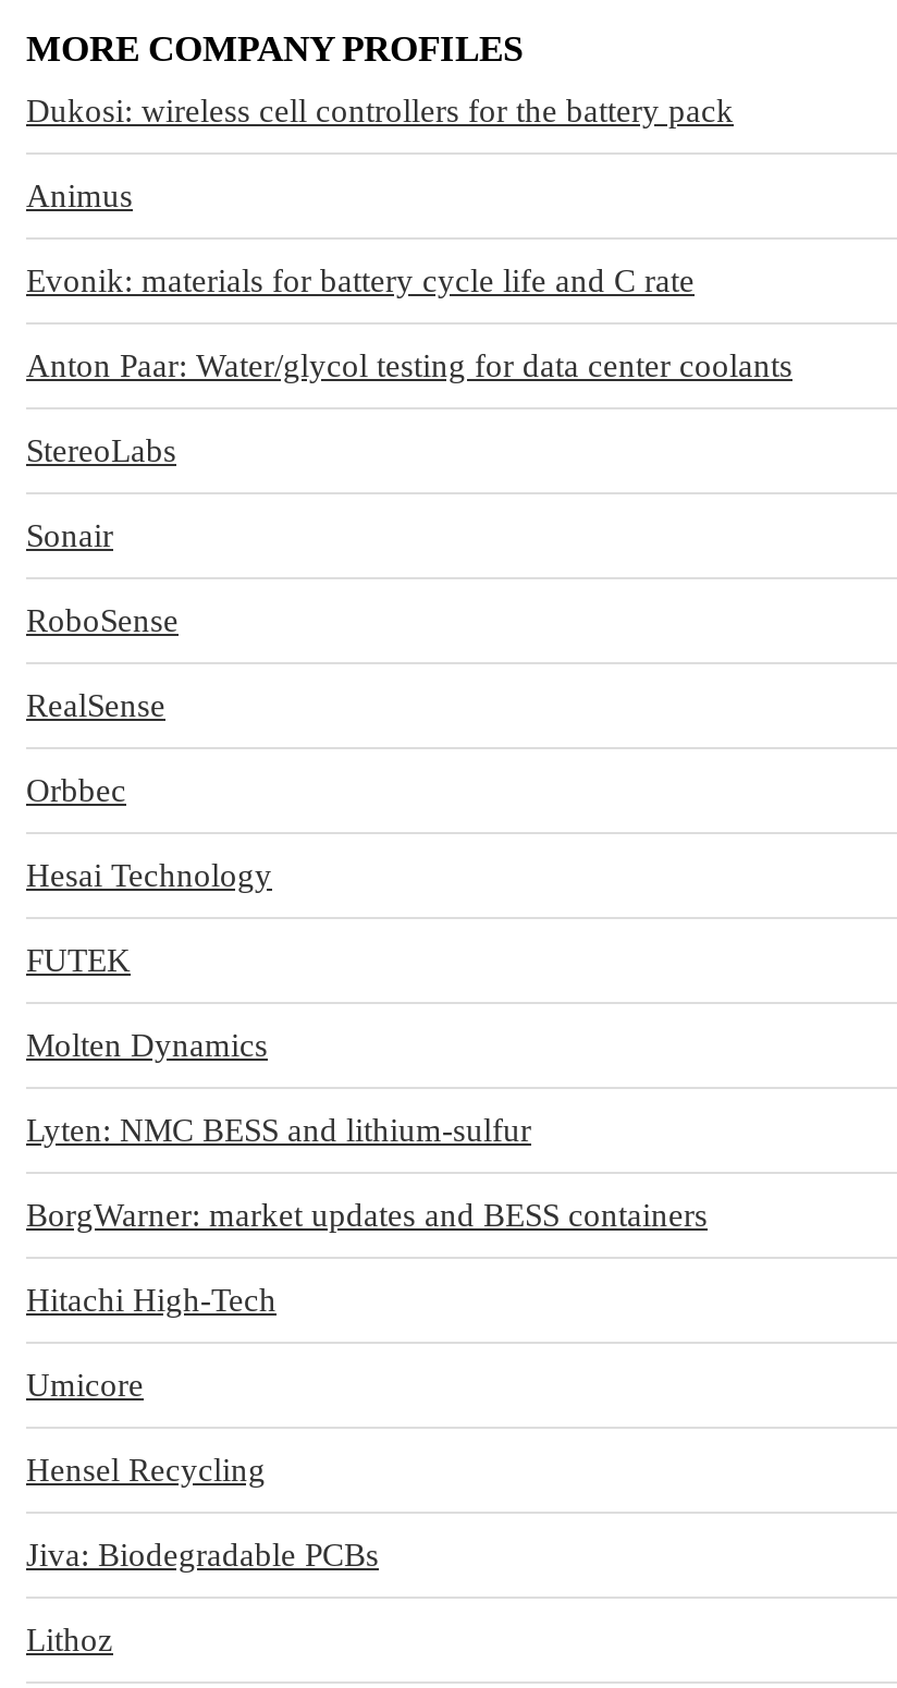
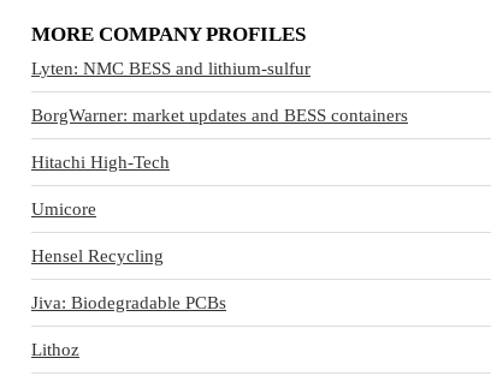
- Dukosi: wireless cell controllers for the battery pack
- Animus
- Evonik: materials for battery cycle life and C rate
- Anton Paar: Water/glycol testing for data center coolants
- StereoLabs
- Sonair
- RoboSense
- RealSense
- Orbbec
- Hesai Technology
- FUTEK
- Molten Dynamics
